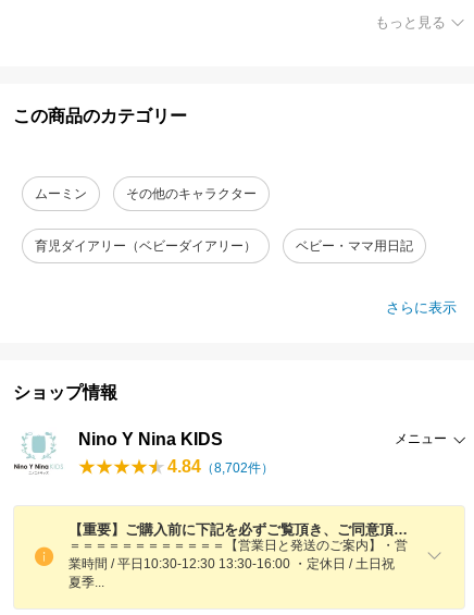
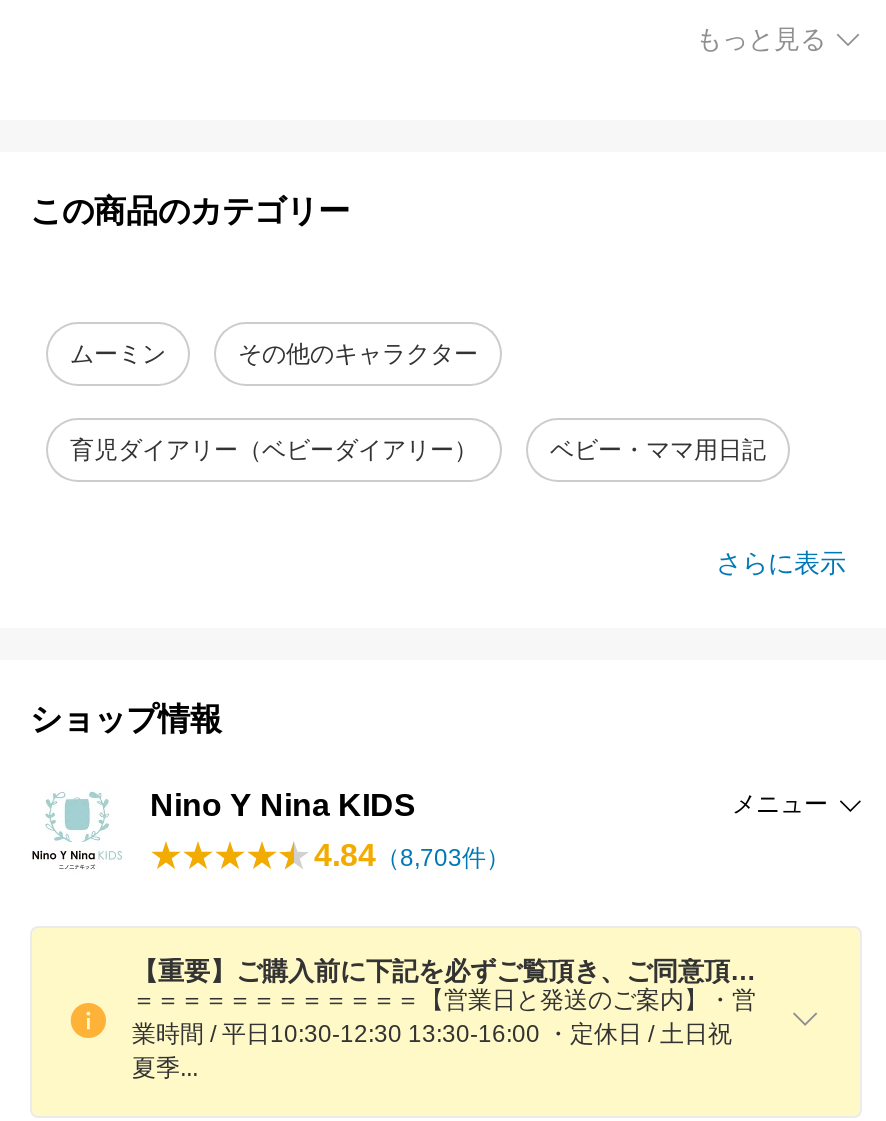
- 4.84（8,702件）
+ 4.84（8,703件）
